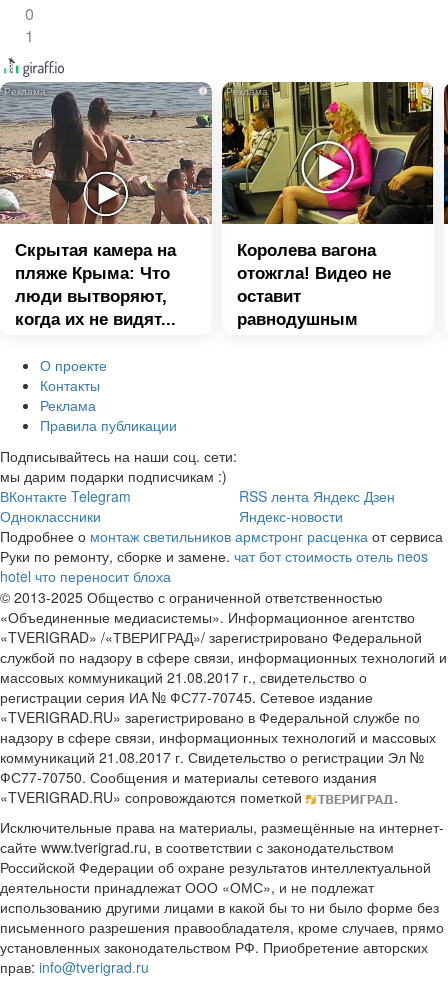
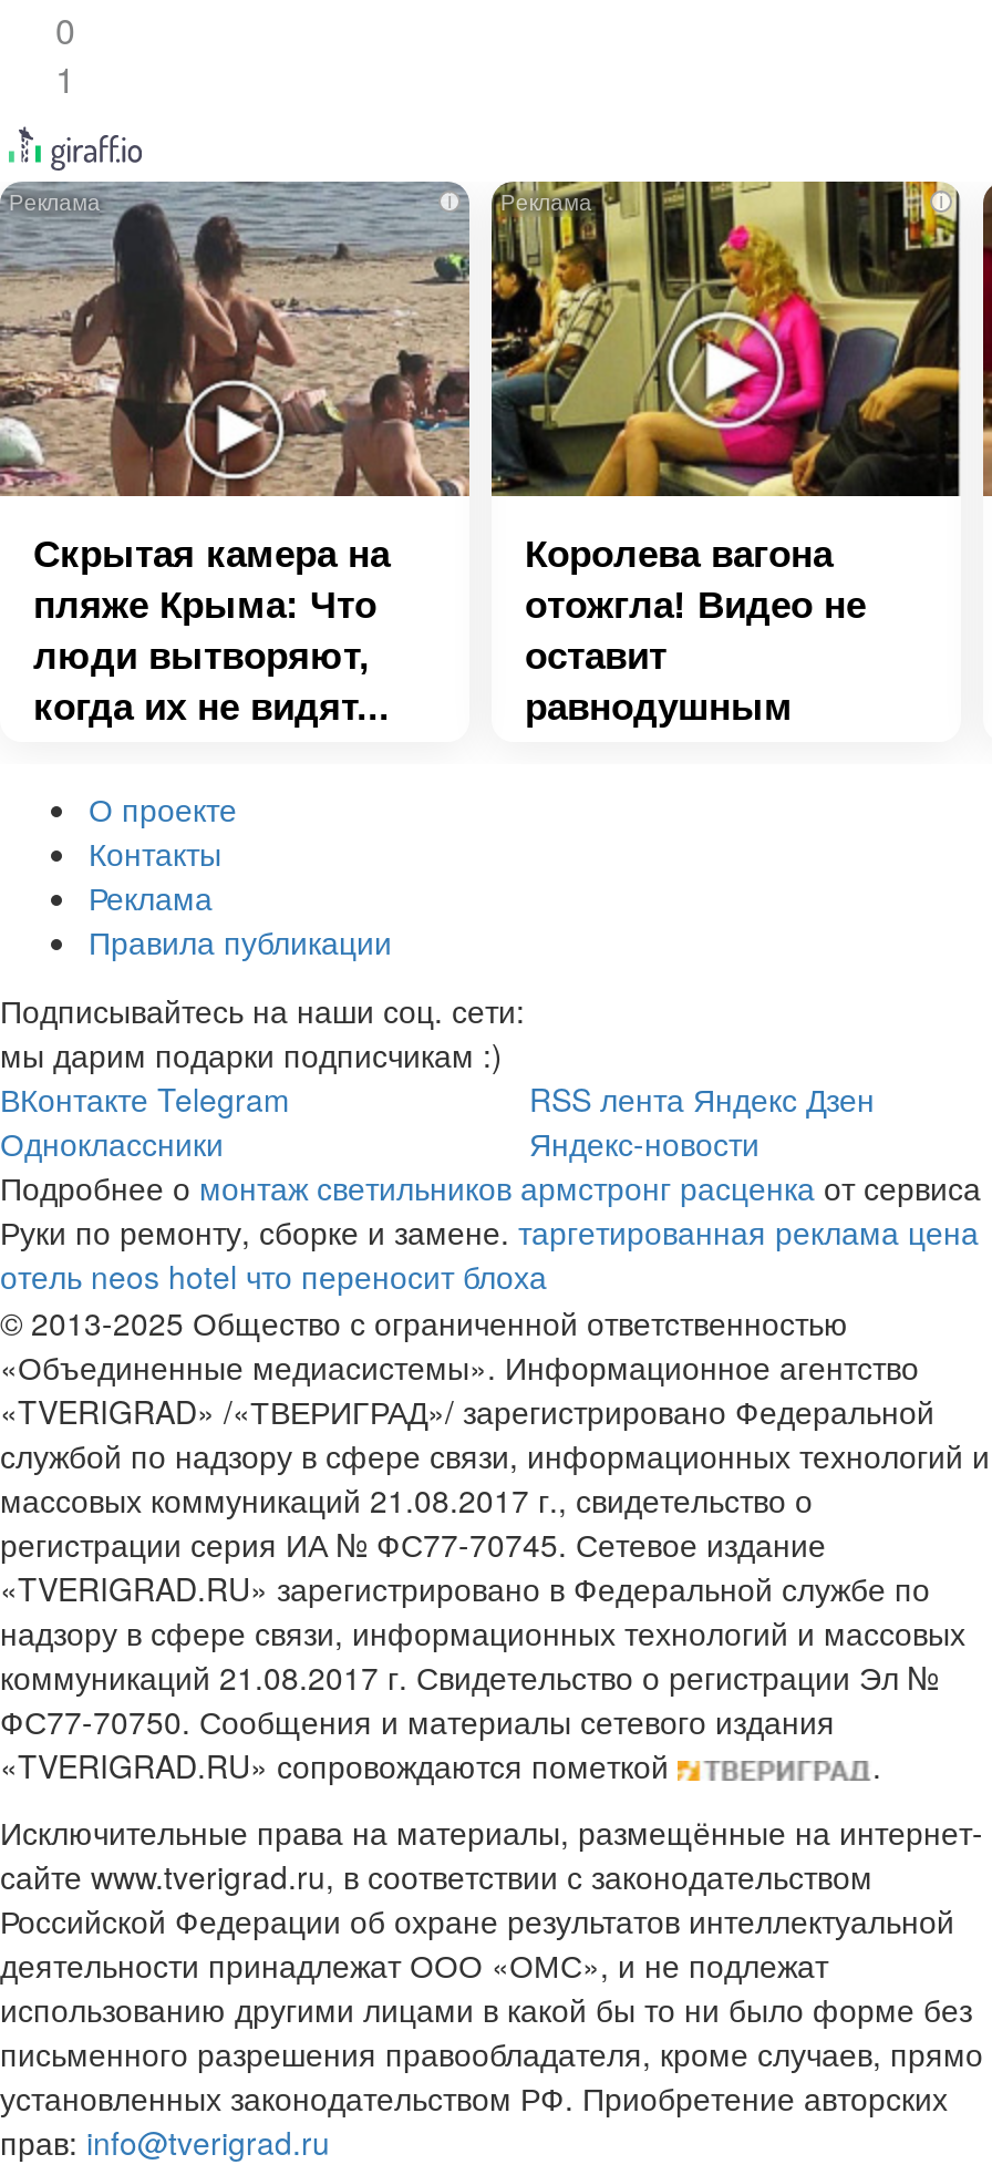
- Руки по ремонту, сборке и замене. чат бот стоимость отель neos
- hotel что переносит блоха
+ Руки по ремонту, сборке и замене. таргетированная реклама цена
+ отель neos hotel что переносит блоха
